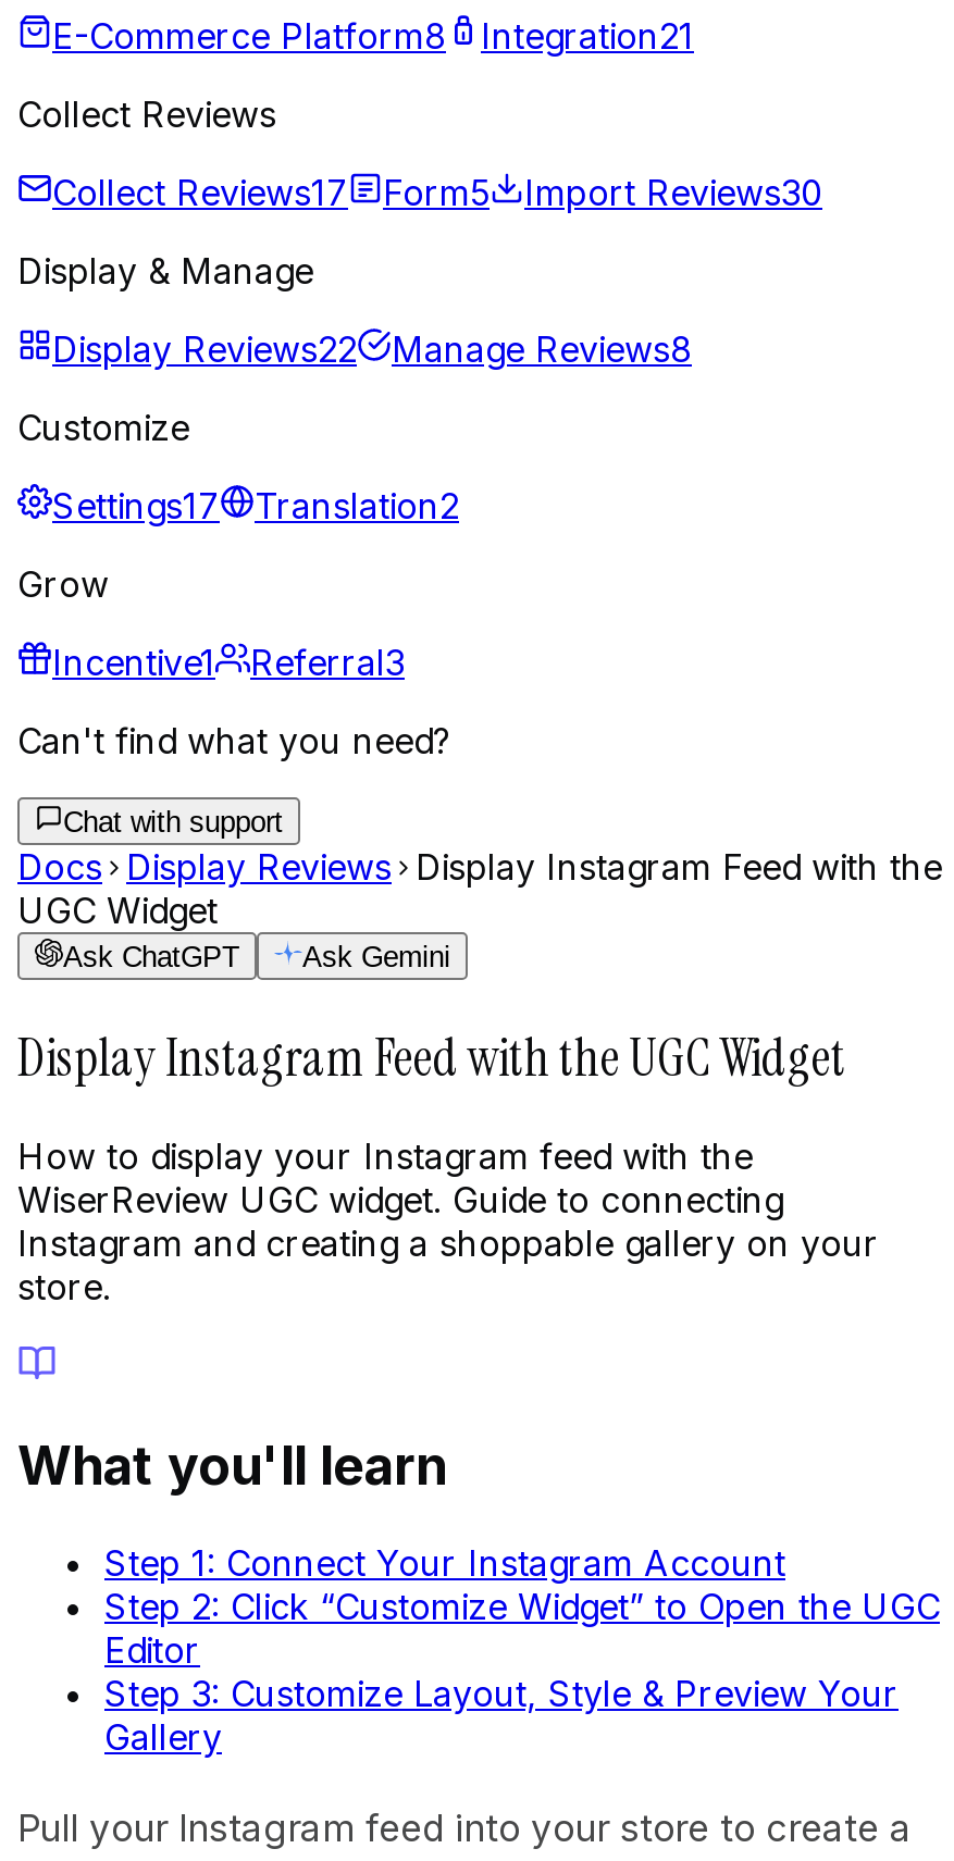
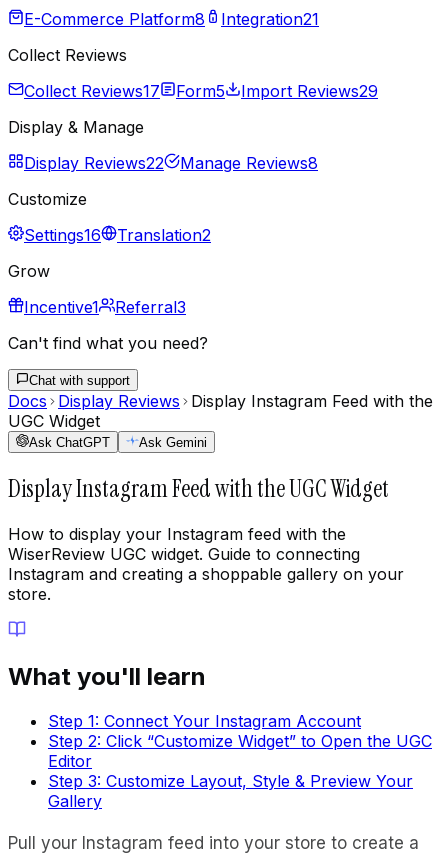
- Import Reviews30
+ Import Reviews29

- Settings17 Translation2
+ Settings16 Translation2
